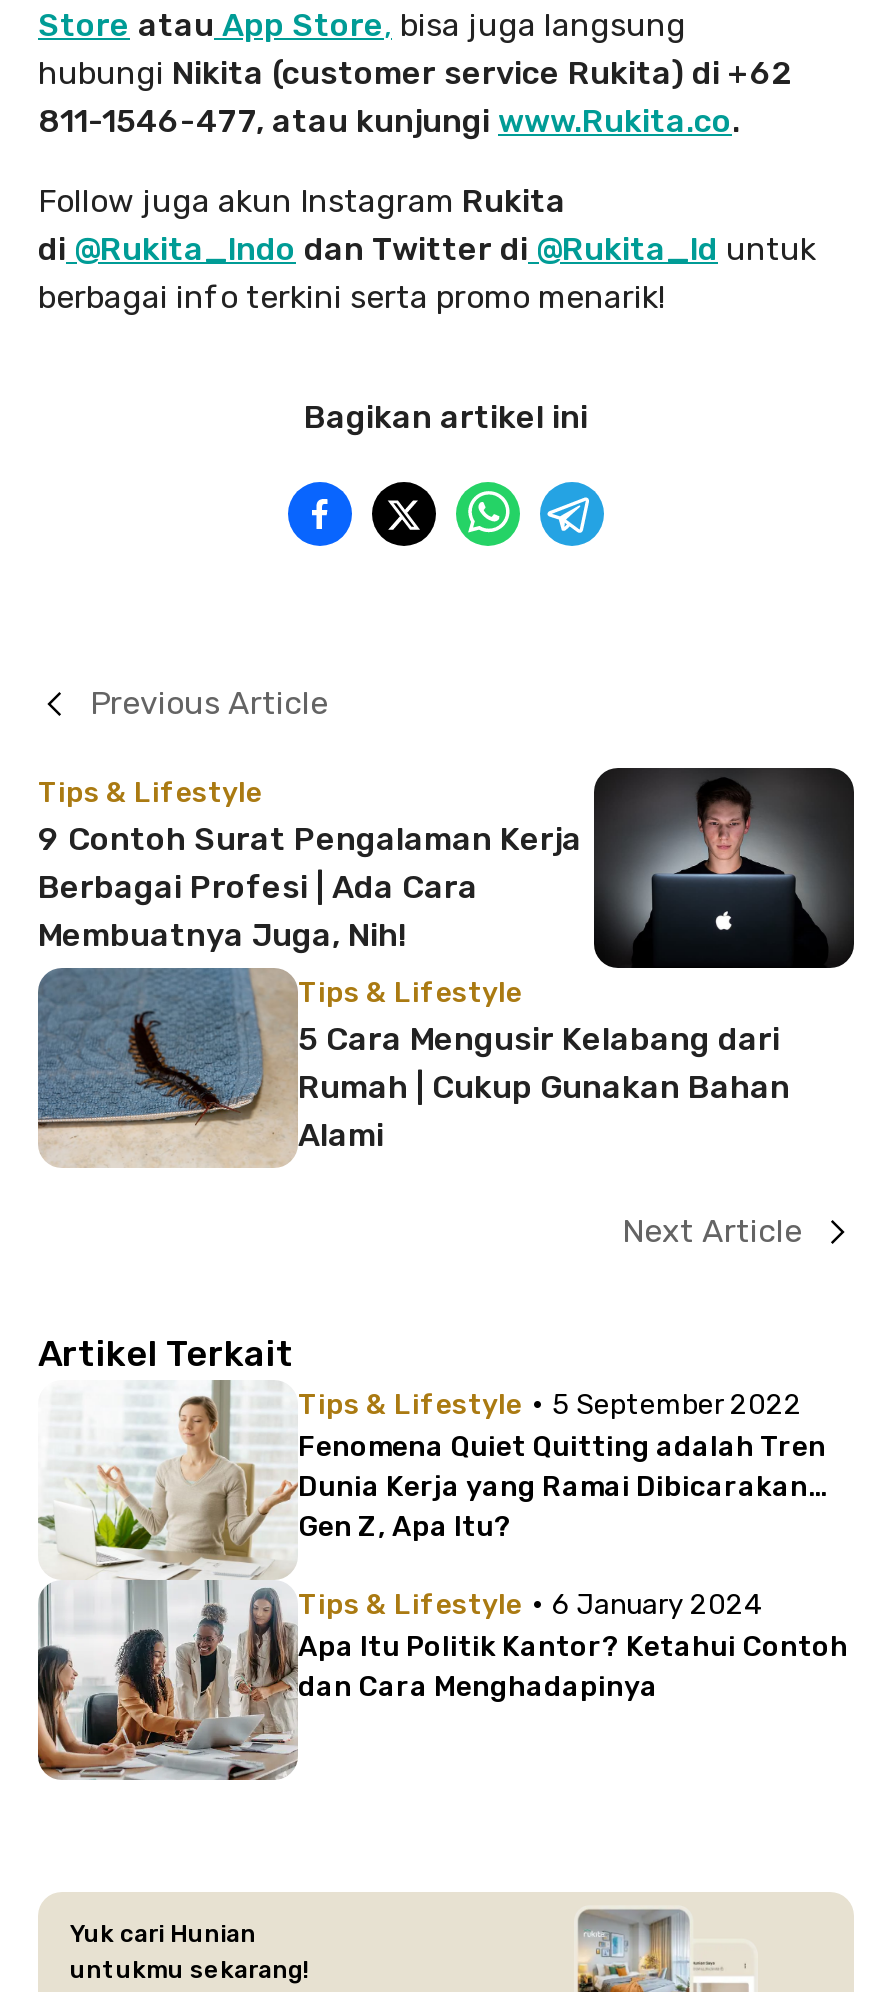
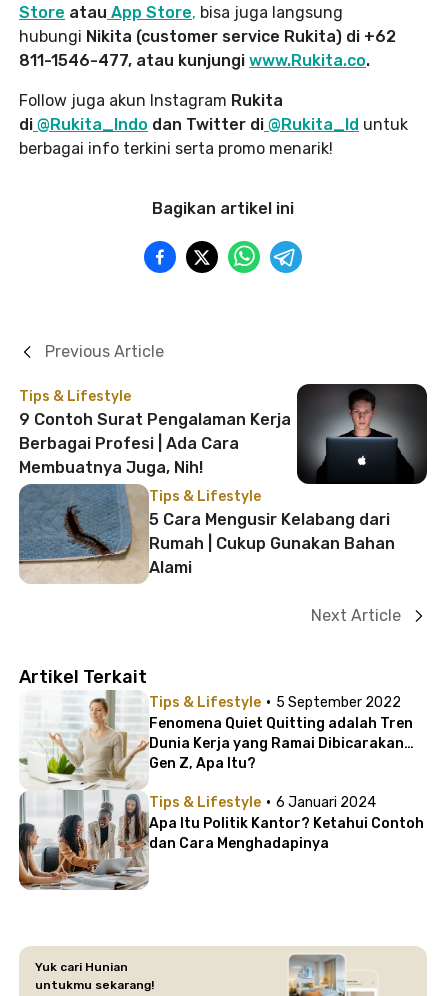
- Tips & Lifestyle · 6 January 2024
+ Tips & Lifestyle · 6 Januari 2024
